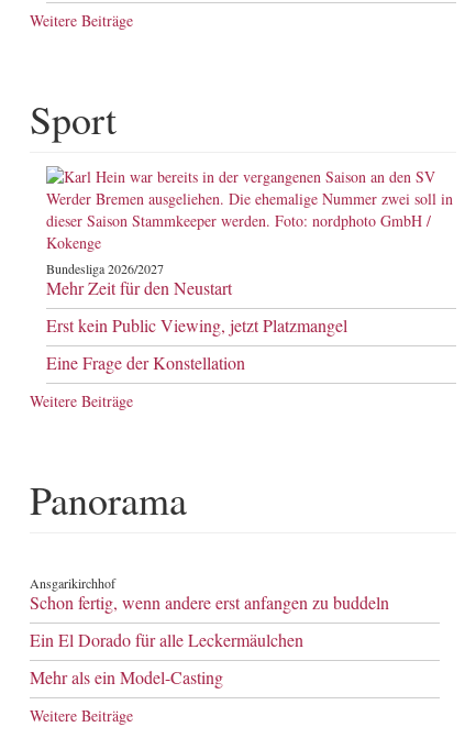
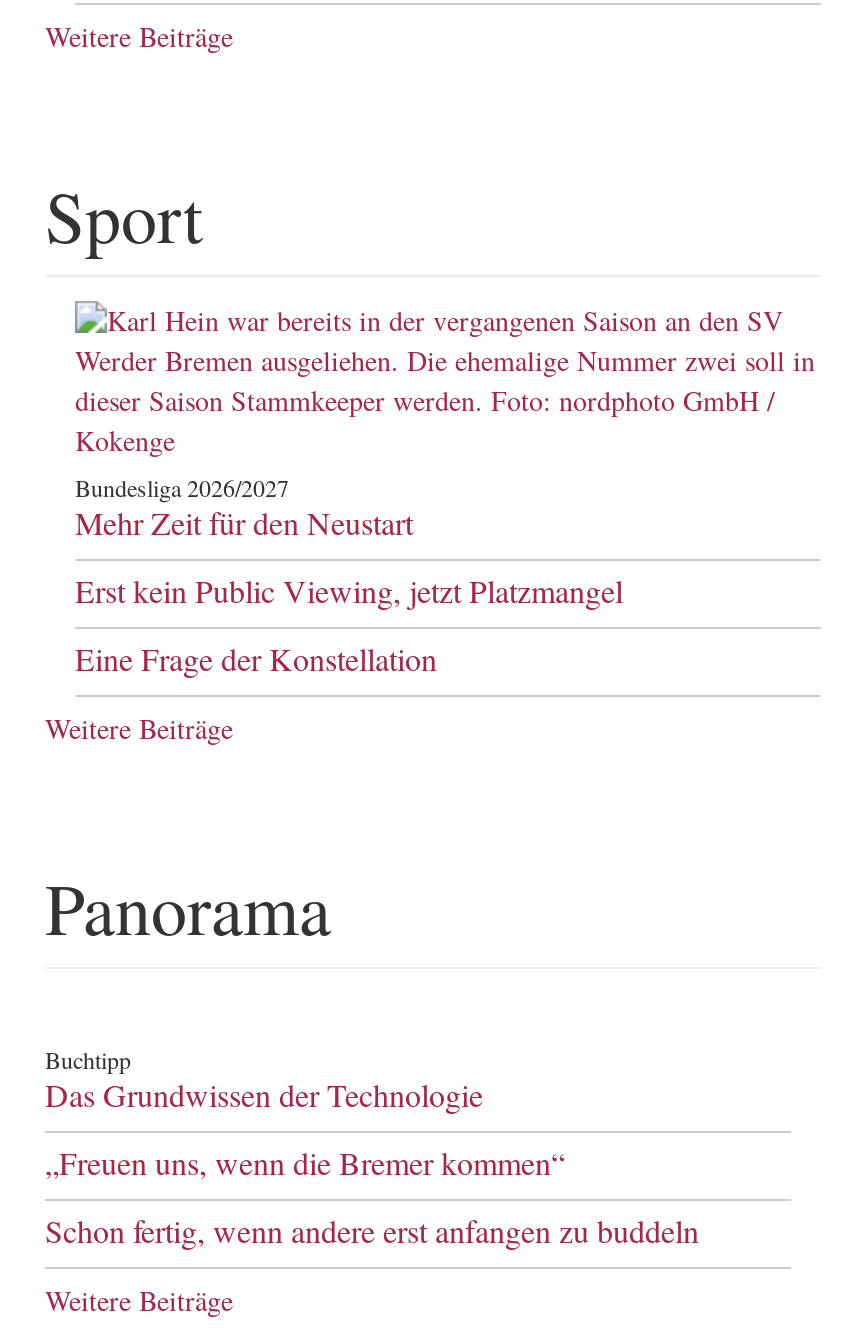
- Ansgarikirchhof
+ Buchtipp
+ Das Grundwissen der Technologie
+ „Freuen uns, wenn die Bremer kommen“

moved down: Schon fertig, wenn andere erst anfangen zu buddeln

- Ein El Dorado für alle Leckermäulchen
- Mehr als ein Model-Casting
